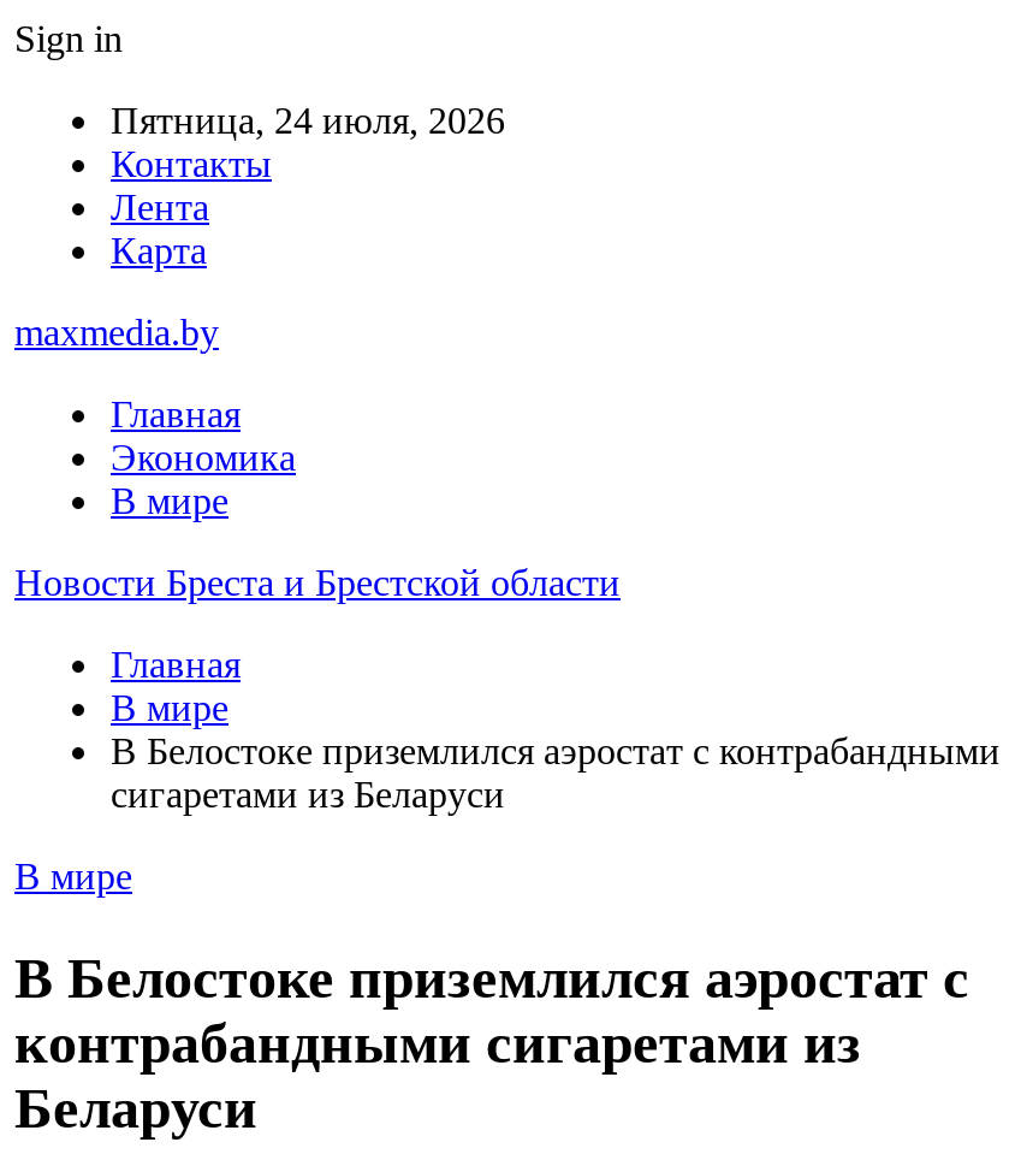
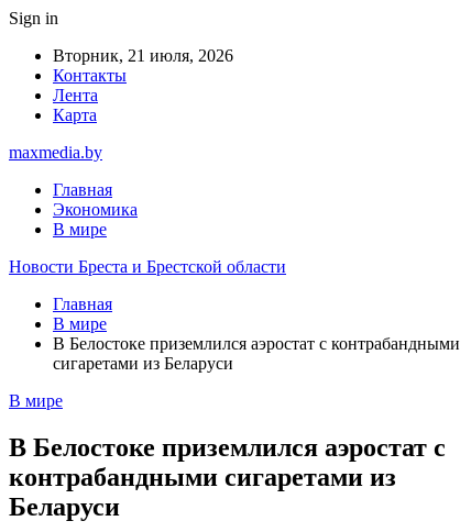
- Пятница, 24 июля, 2026
+ Вторник, 21 июля, 2026
